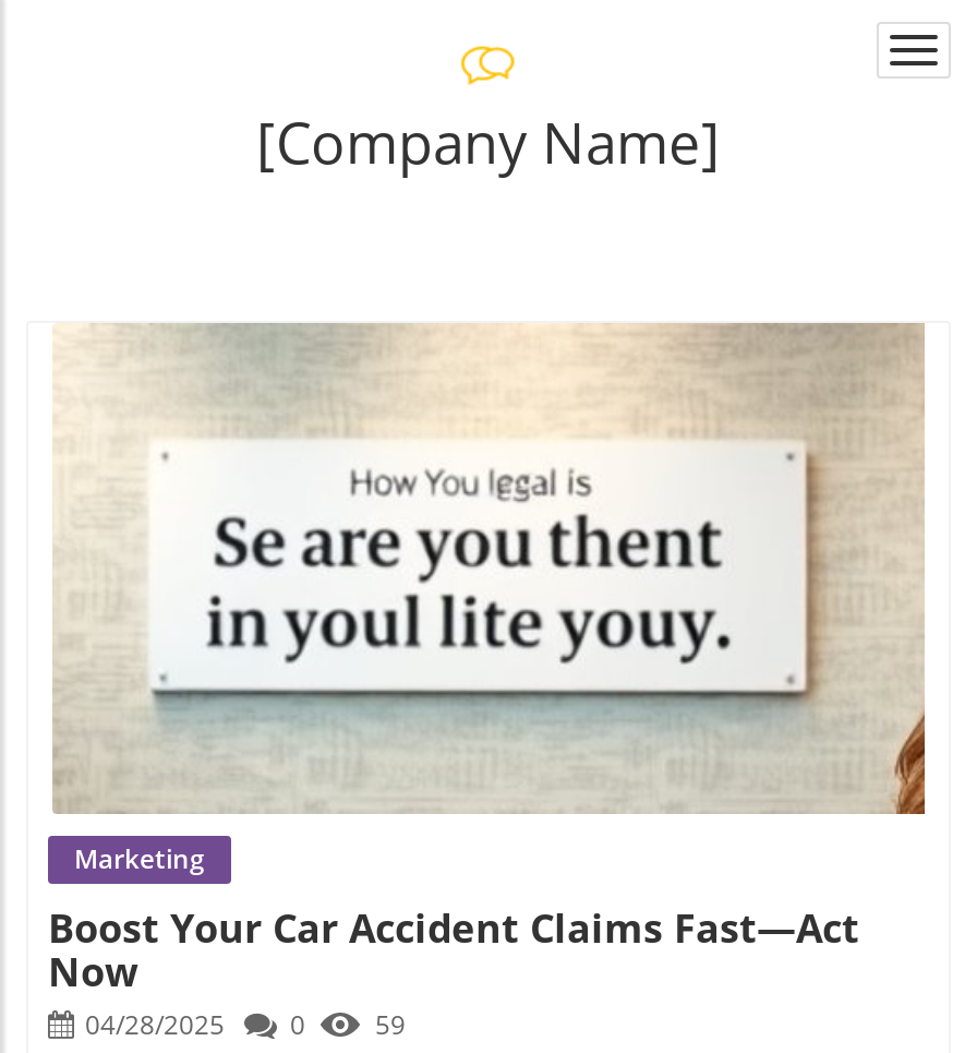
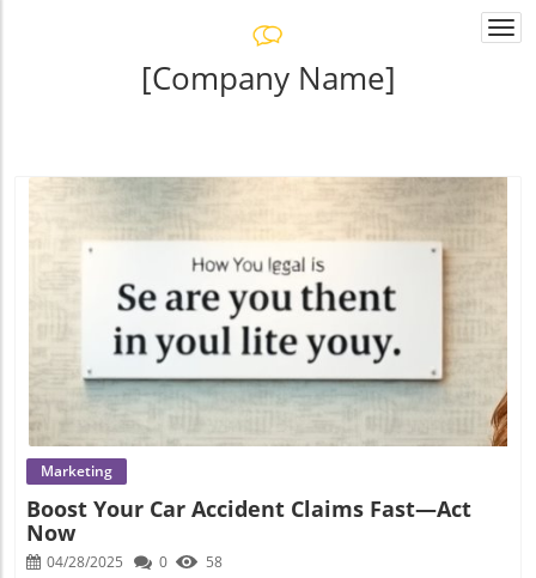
- 04/28/2025 0 59
+ 04/28/2025 0 58
